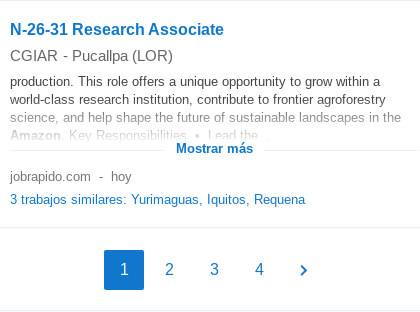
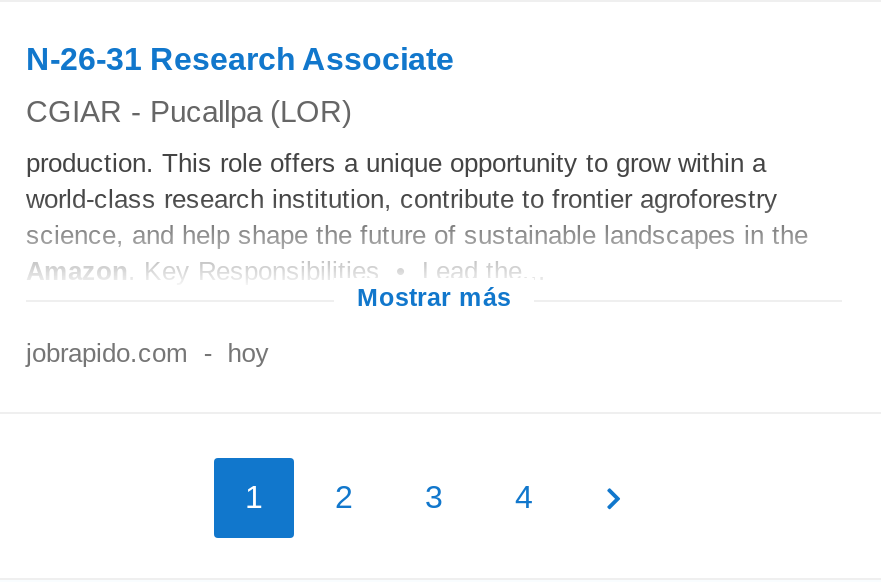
- 3 trabajos similares: Yurimaguas, Iquitos, Requena
